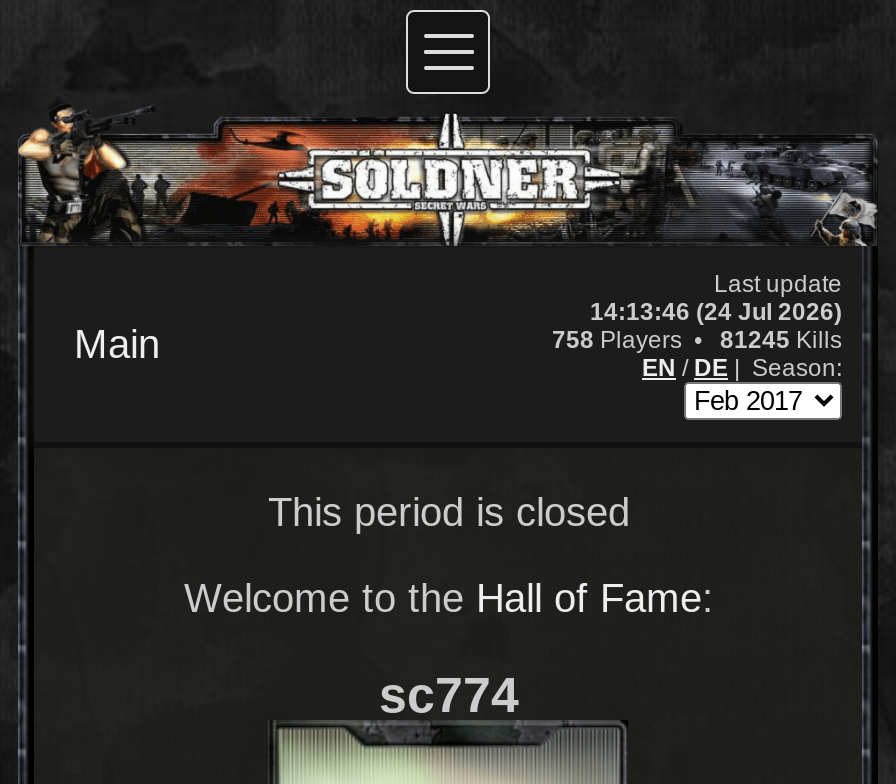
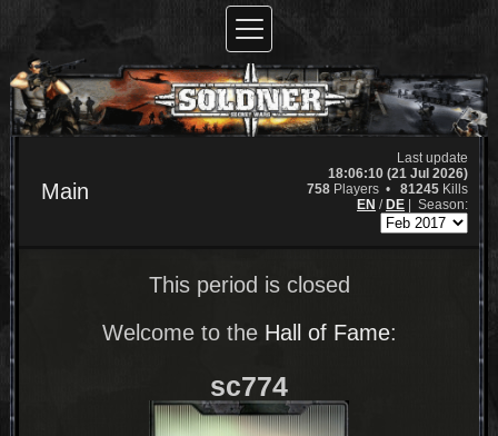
- 14:13:46 (24 Jul 2026)
+ 18:06:10 (21 Jul 2026)
